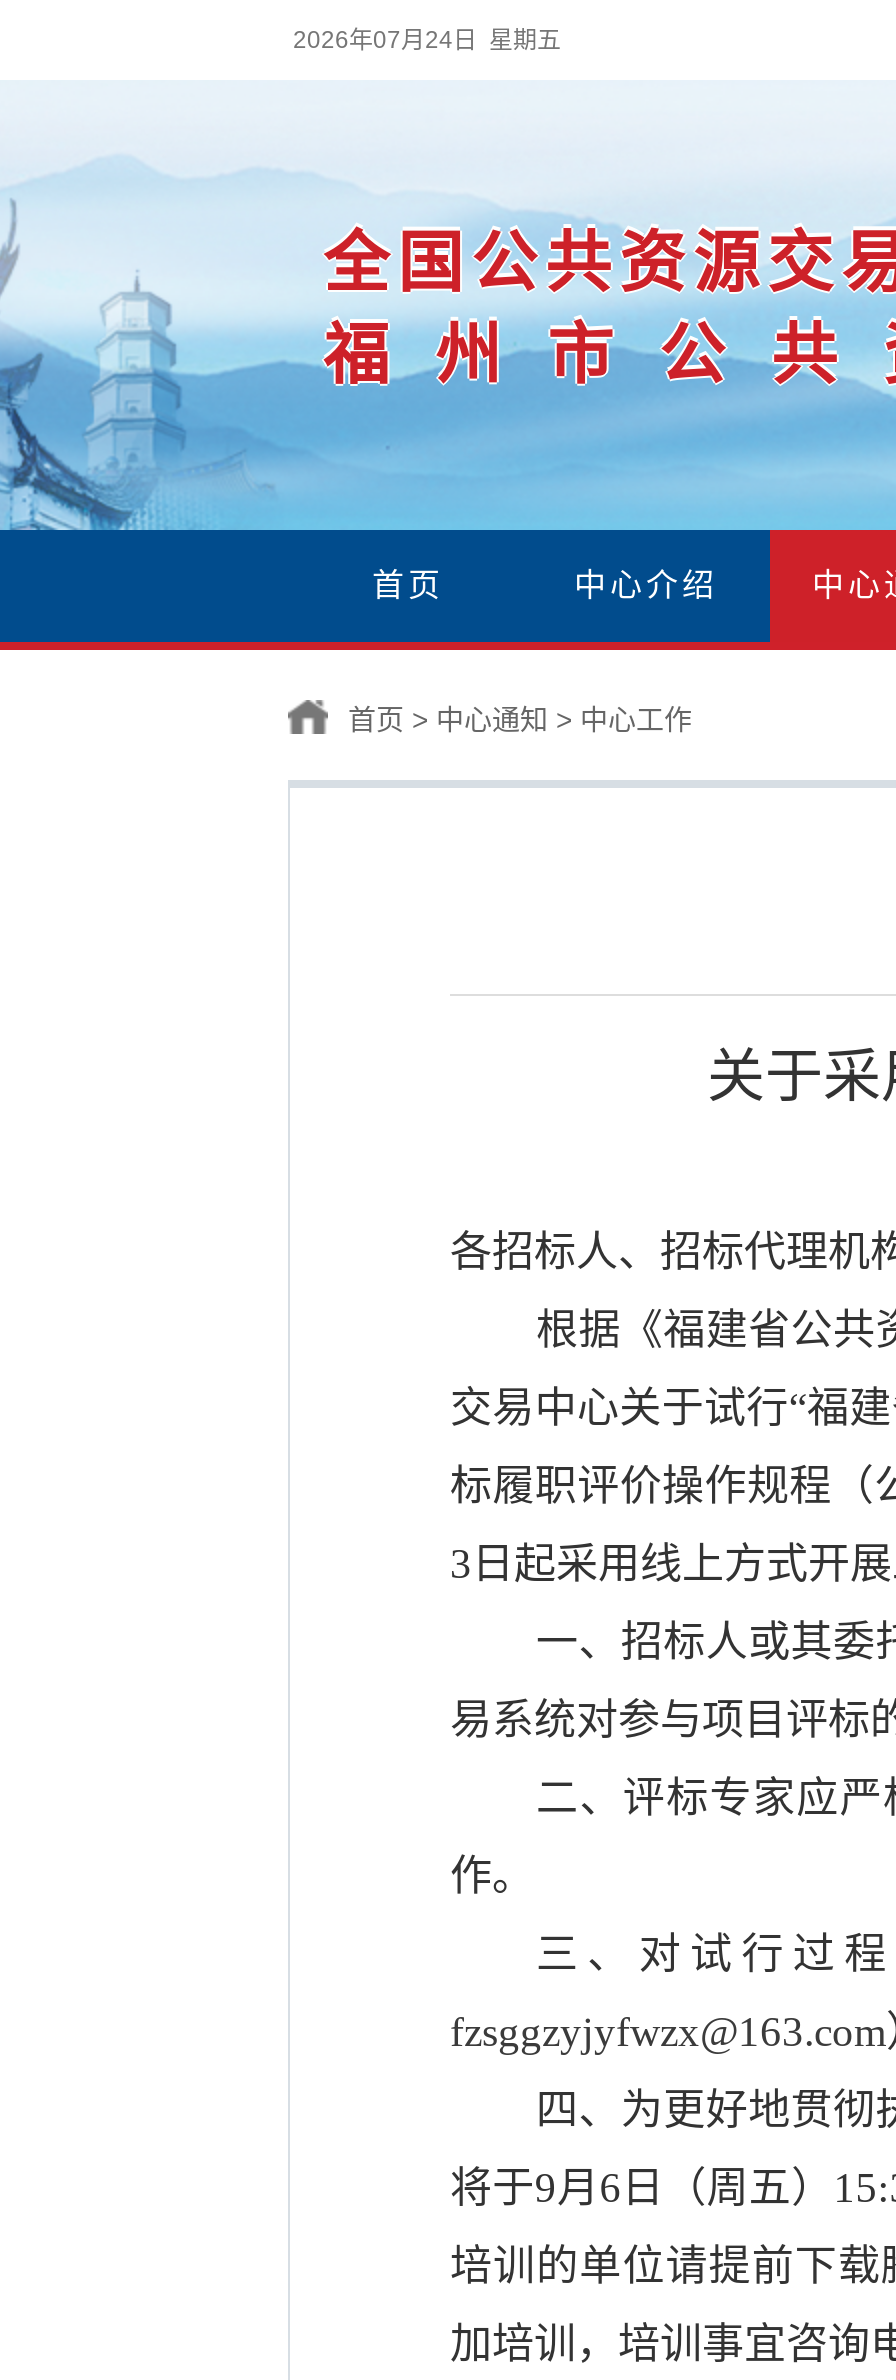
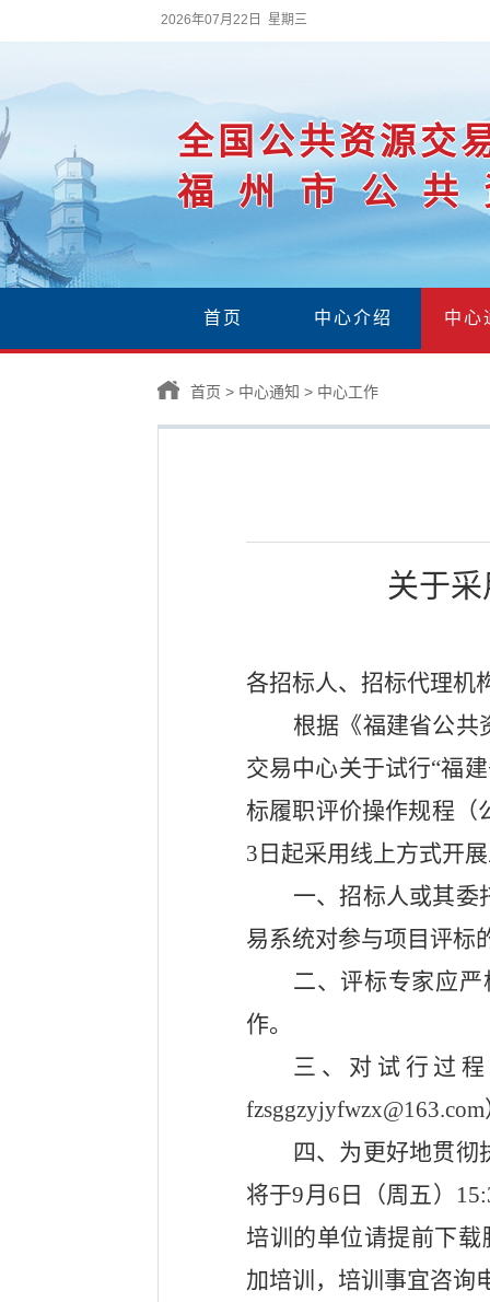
- 2026年07月24日 星期五
+ 2026年07月22日 星期三
